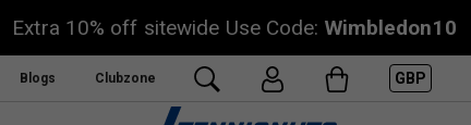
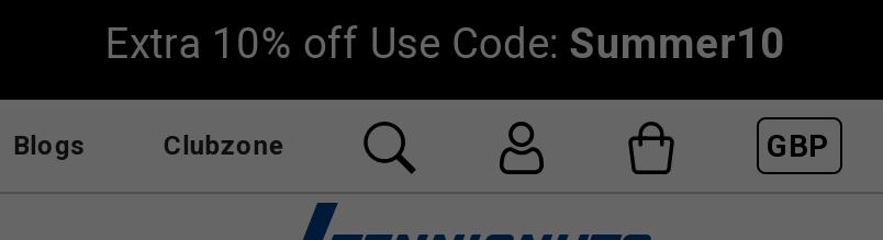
- Extra 10% off sitewide Use Code: Wimbledon10
+ Extra 10% off Use Code: Summer10
